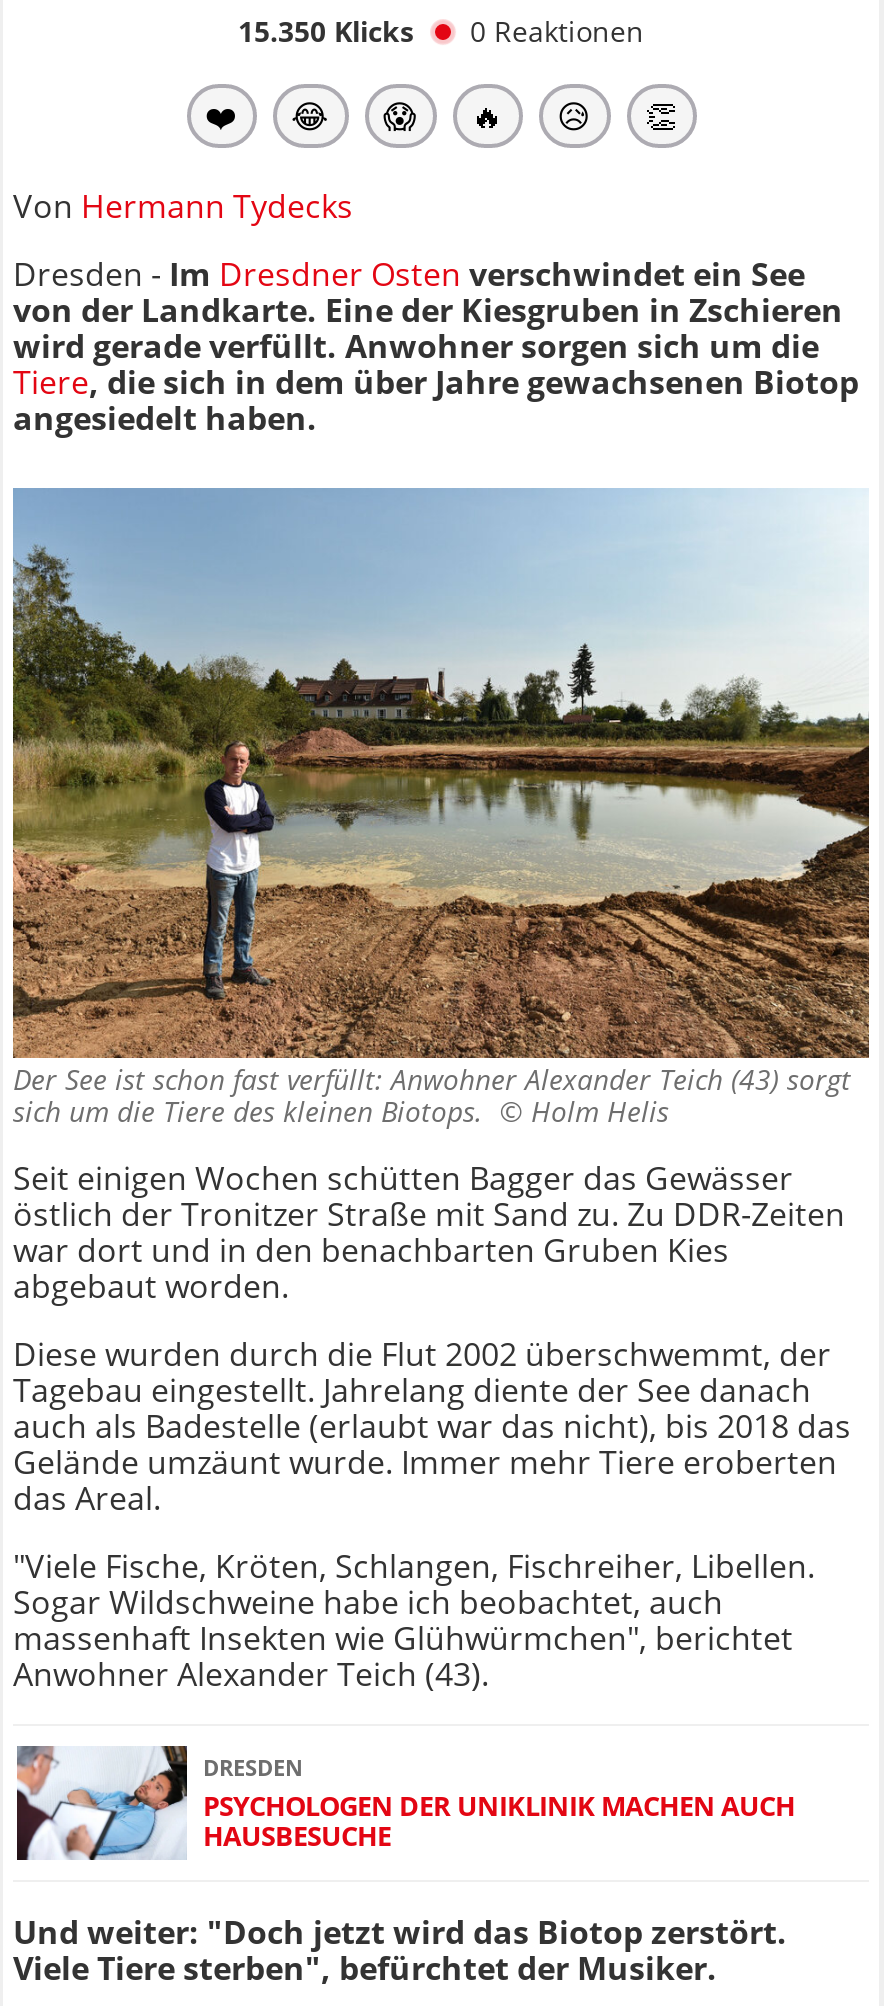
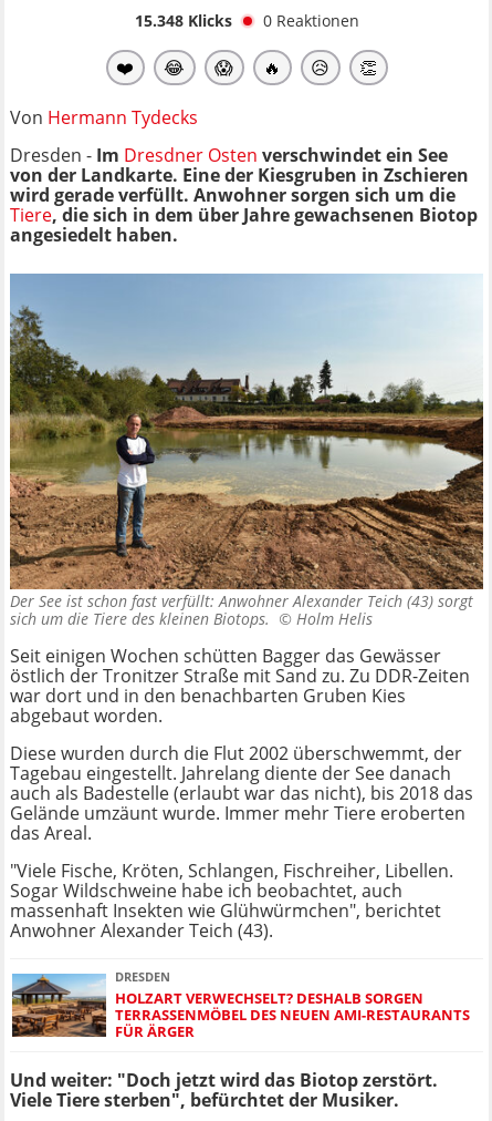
- 15.350 Klicks 0 Reaktionen
+ 15.348 Klicks 0 Reaktionen

- [image]
- PSYCHOLOGEN DER UNIKLINIK MACHEN AUCH
- HAUSBESUCHE
+ [image]
+ HOLZART VERWECHSELT? DESHALB SORGEN
+ TERRASSENMÖBEL DES NEUEN AMI-RESTAURANTS
+ FÜR ÄRGER
